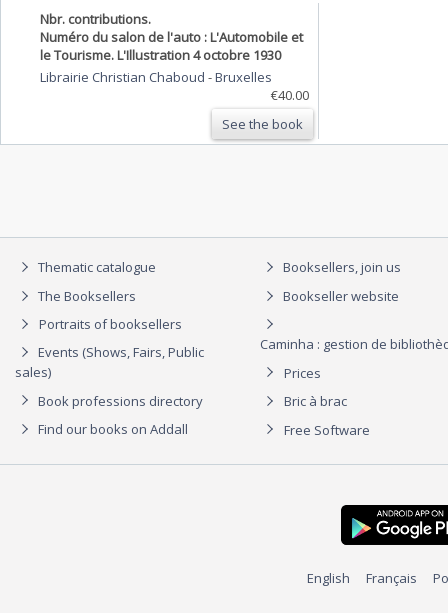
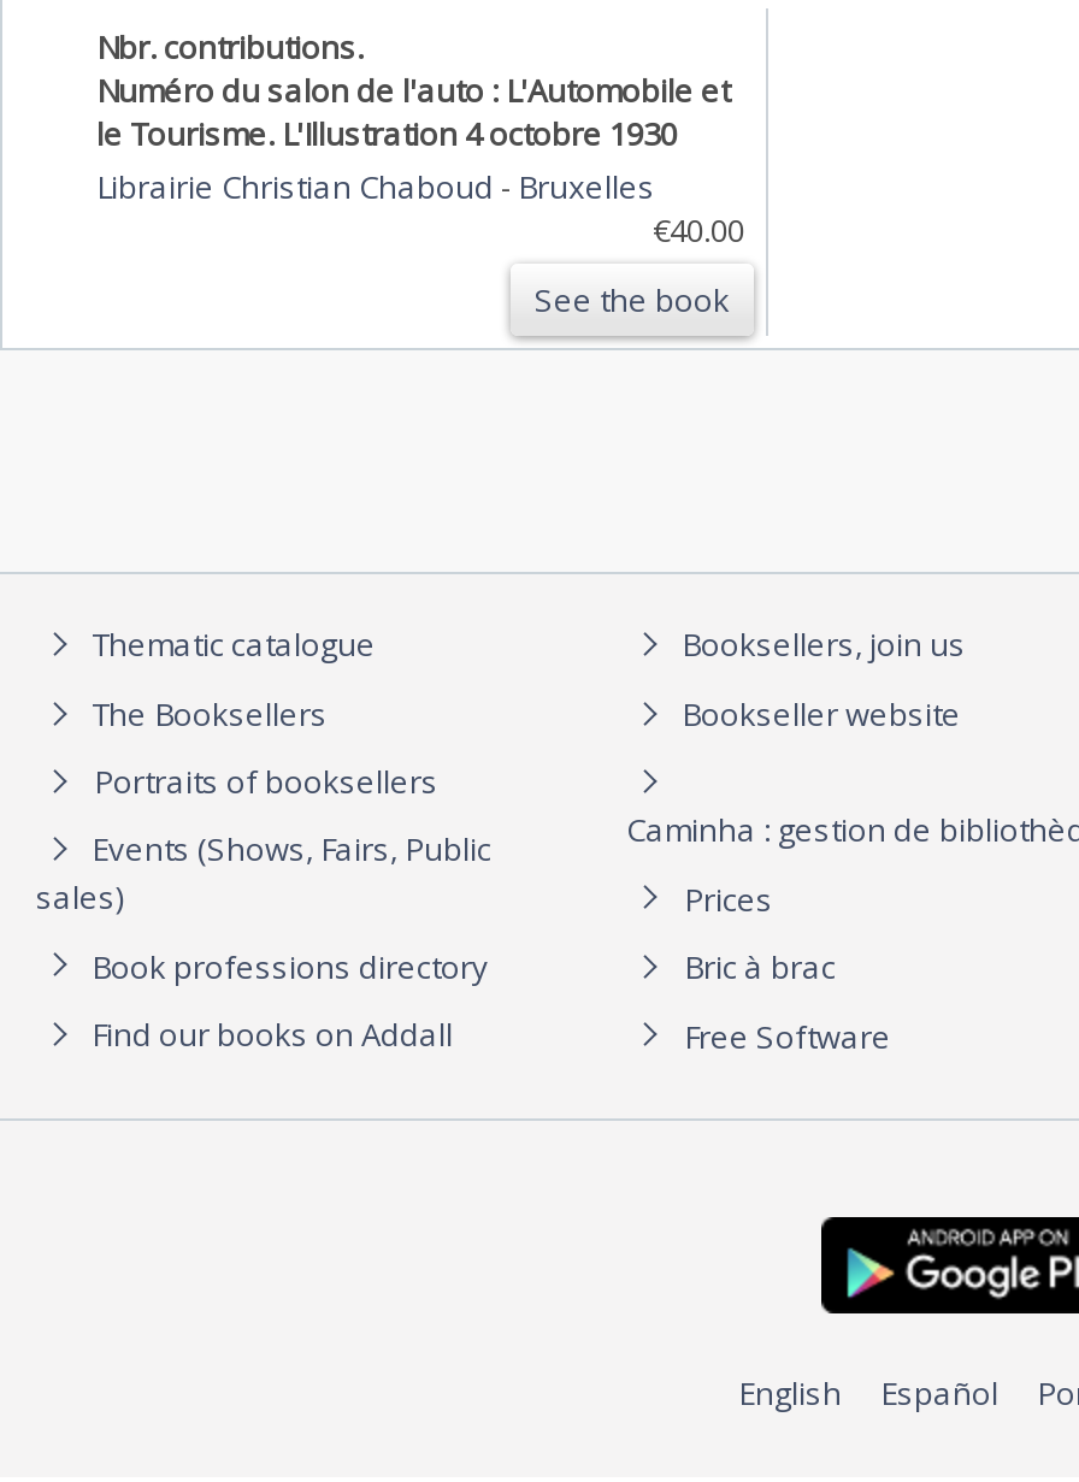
- Français
+ Español
